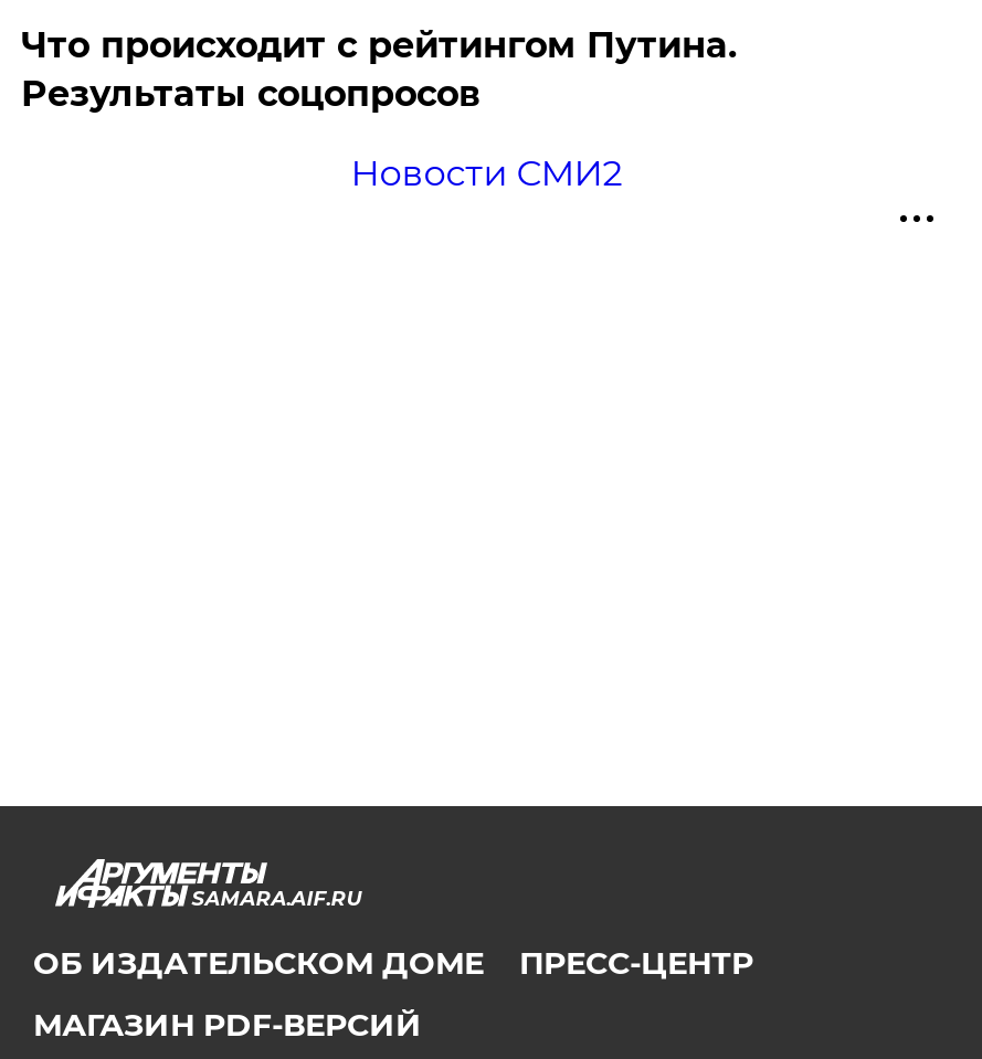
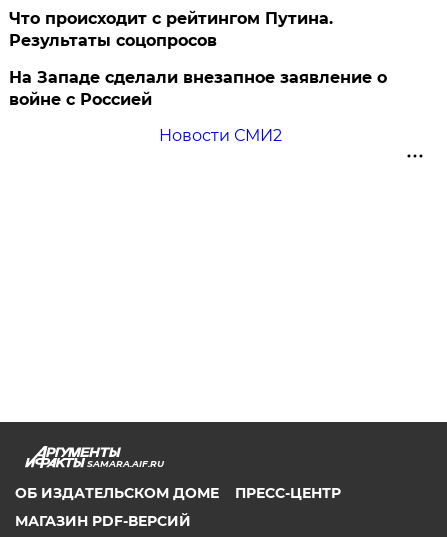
+ На Западе сделали внезапное заявление о
+ войне с Россией
